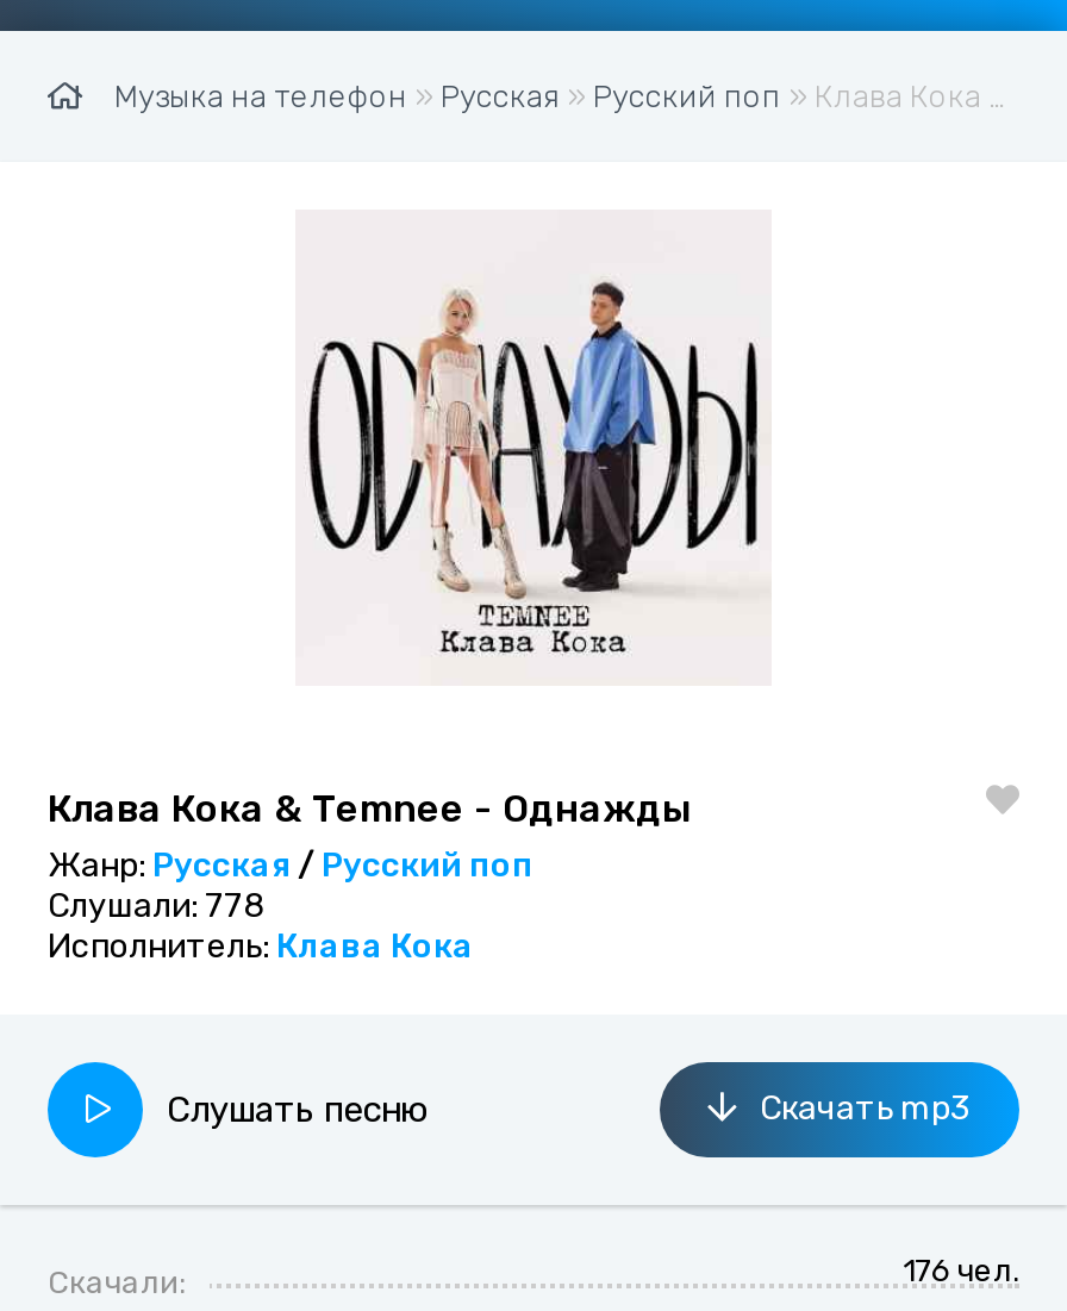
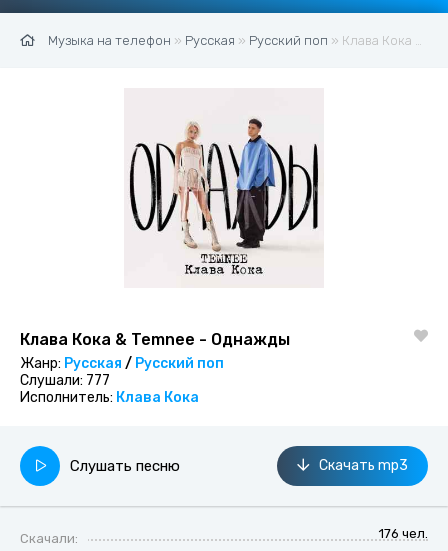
- Слушали: 778
+ Слушали: 777
